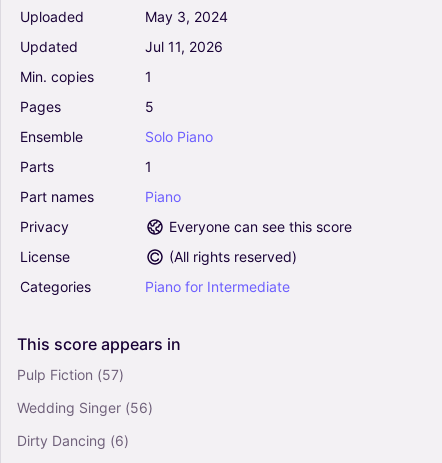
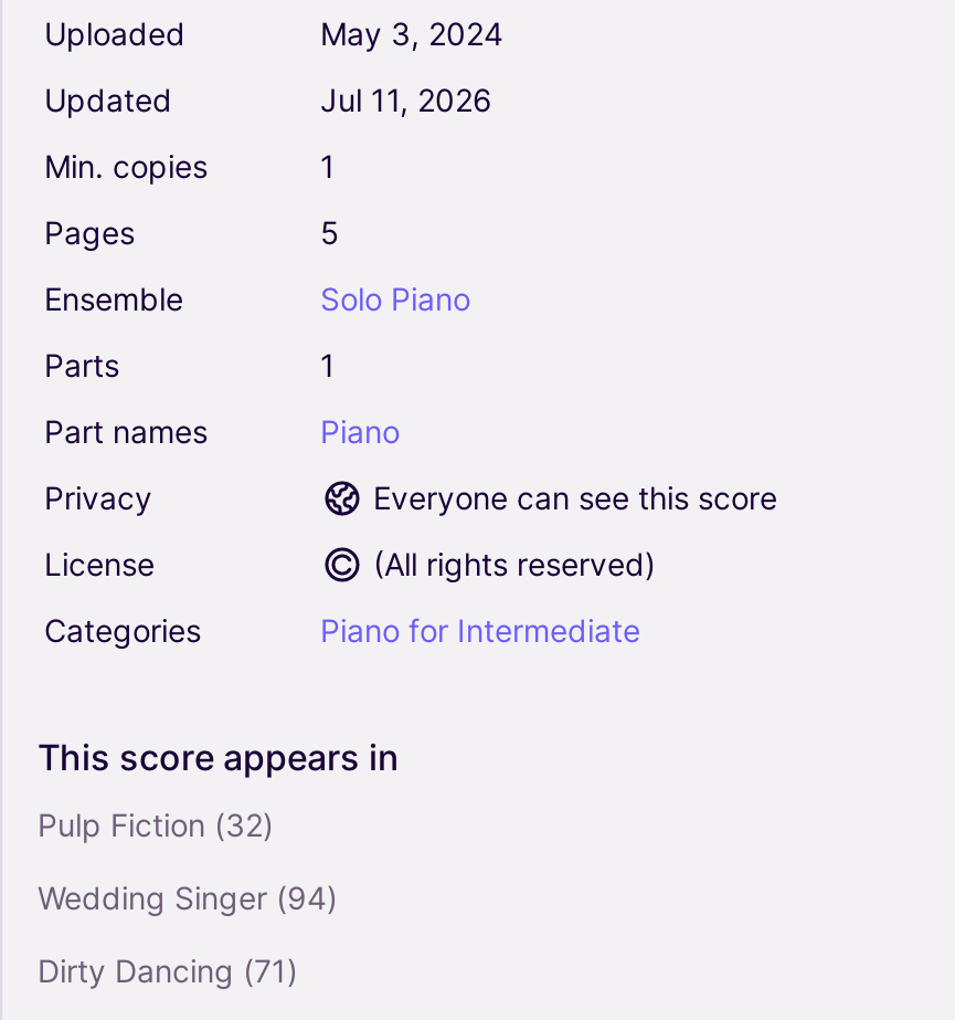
- Pulp Fiction (57)
+ Pulp Fiction (32)

- Wedding Singer (56)
+ Wedding Singer (94)

- Dirty Dancing (6)
+ Dirty Dancing (71)
